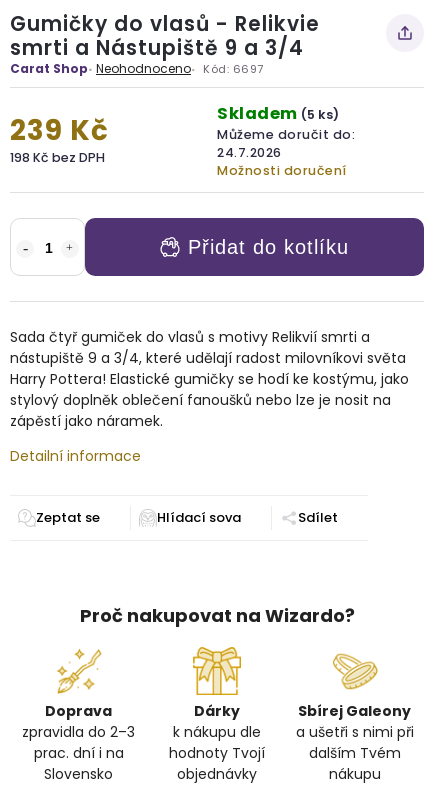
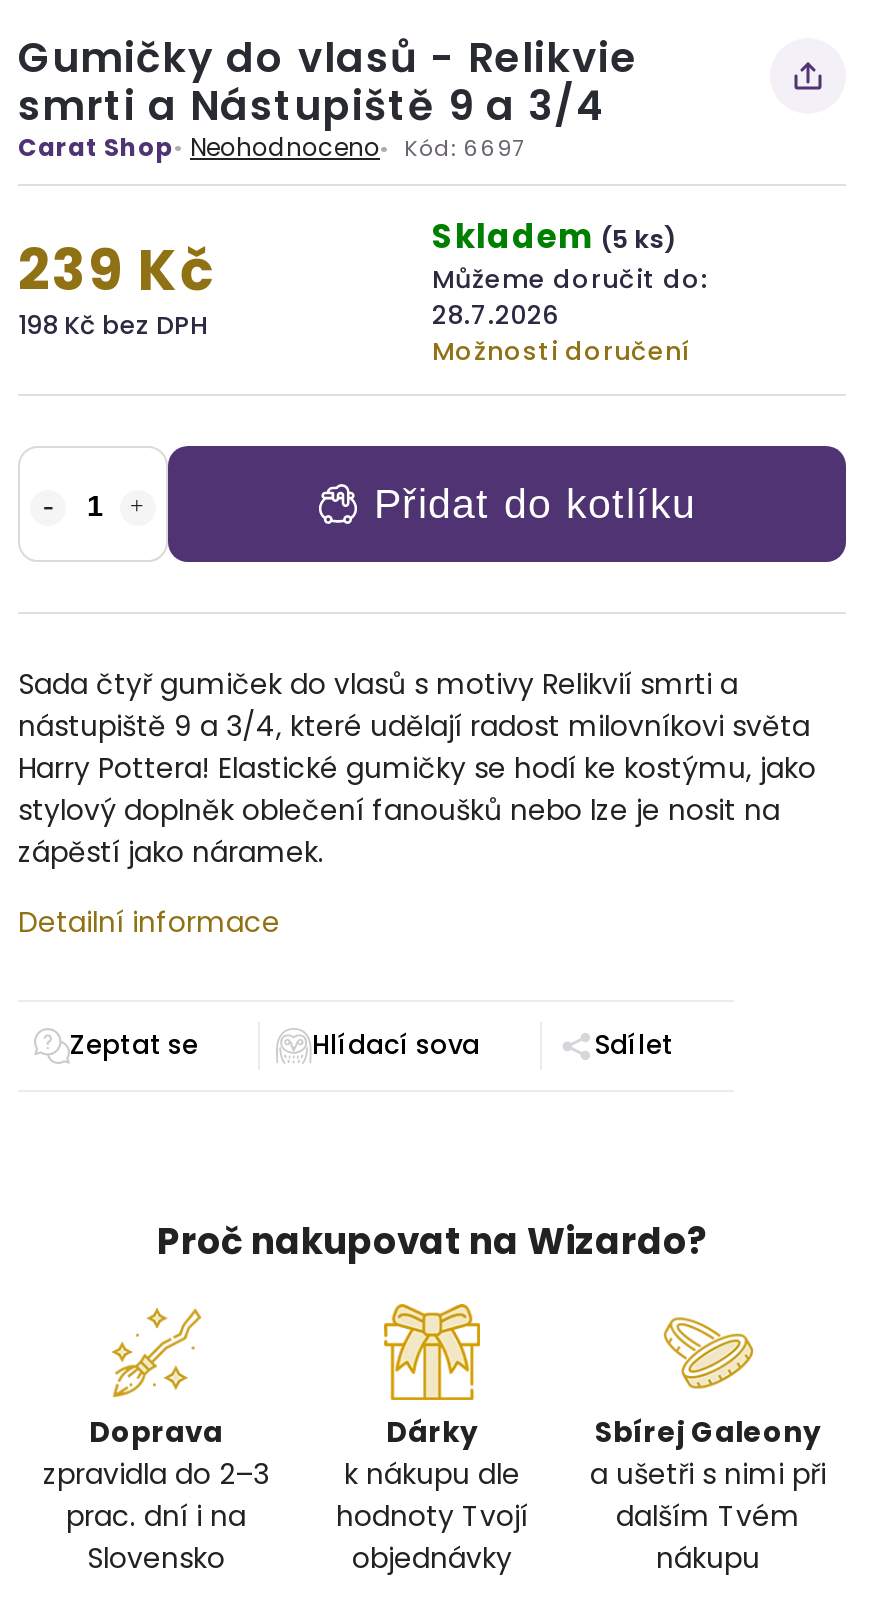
- 24.7.2026
+ 28.7.2026
